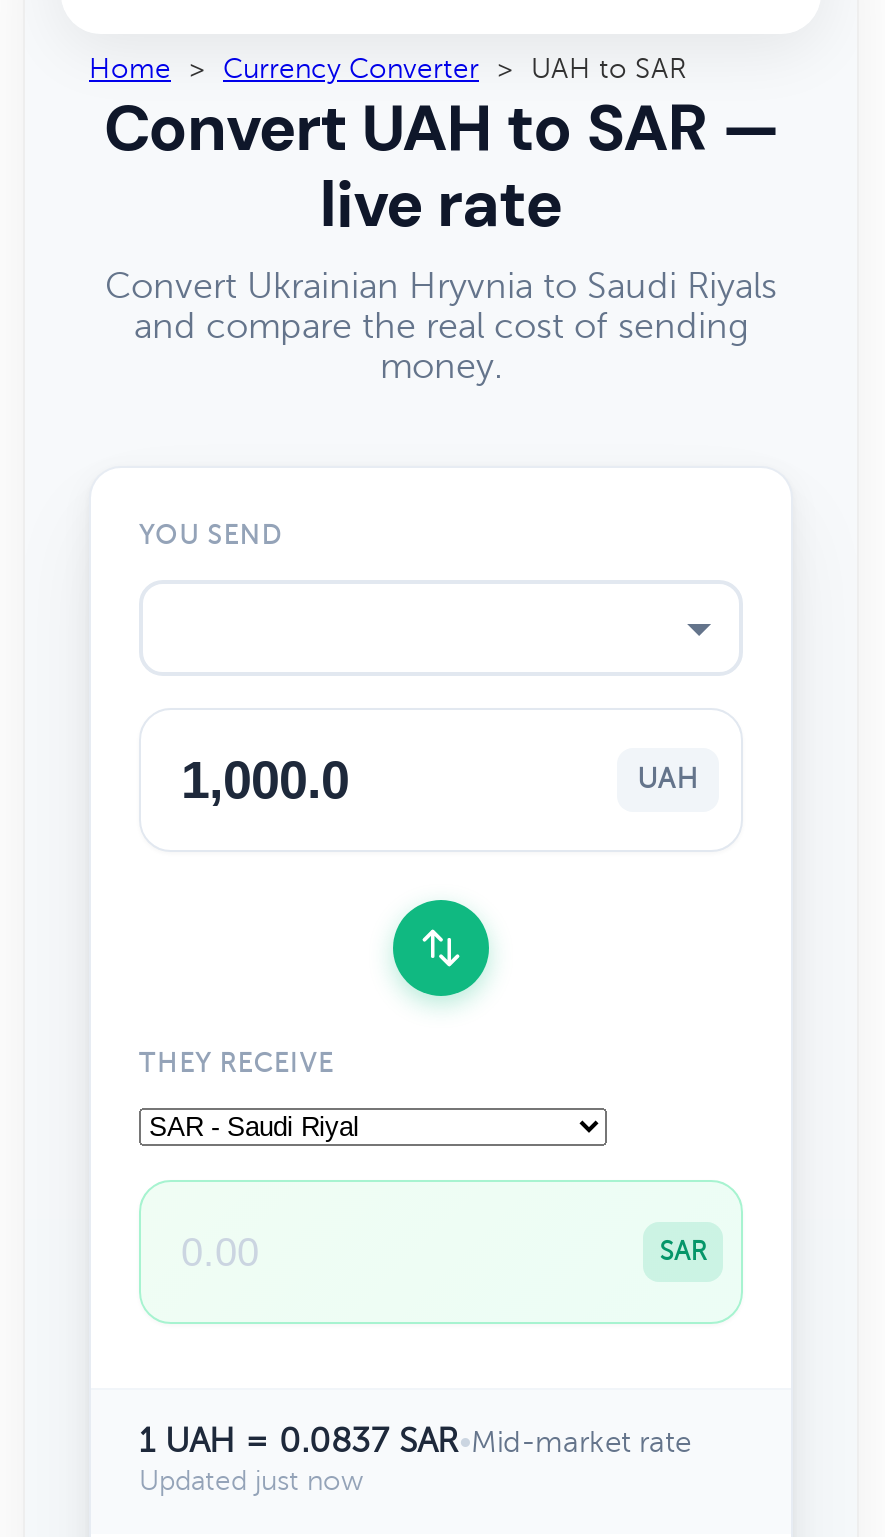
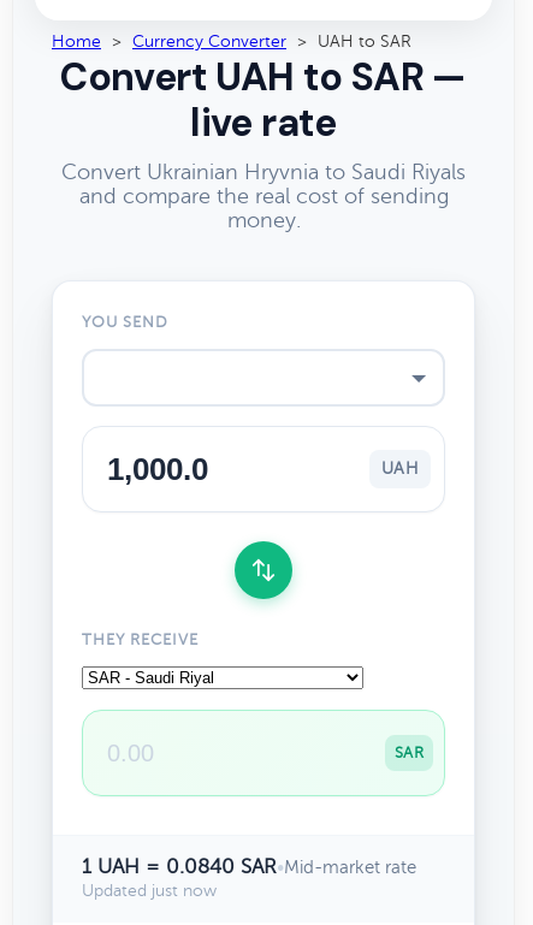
- 1 UAH = 0.0837 SAR • Mid-market rate
+ 1 UAH = 0.0840 SAR • Mid-market rate
